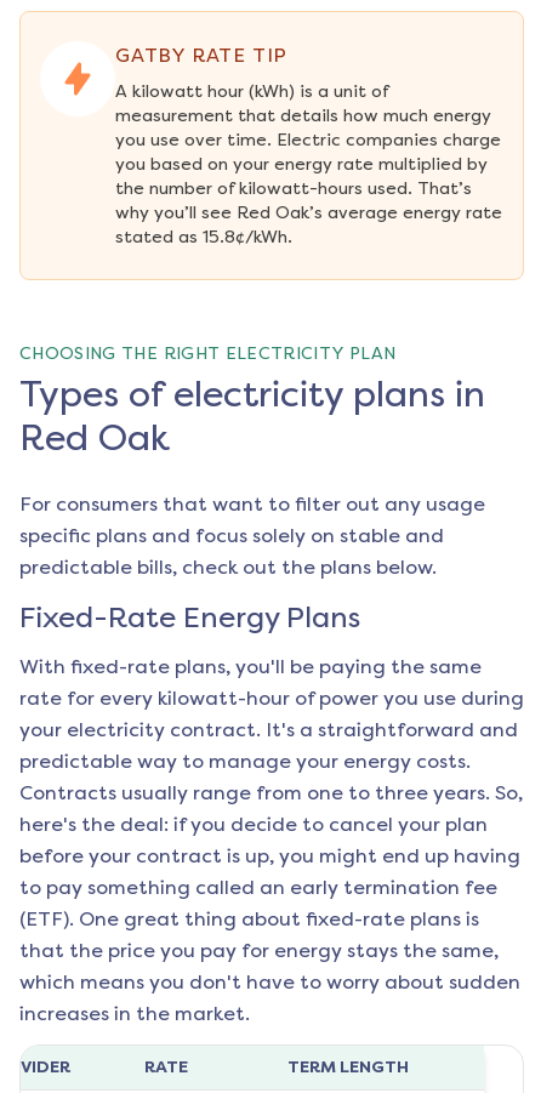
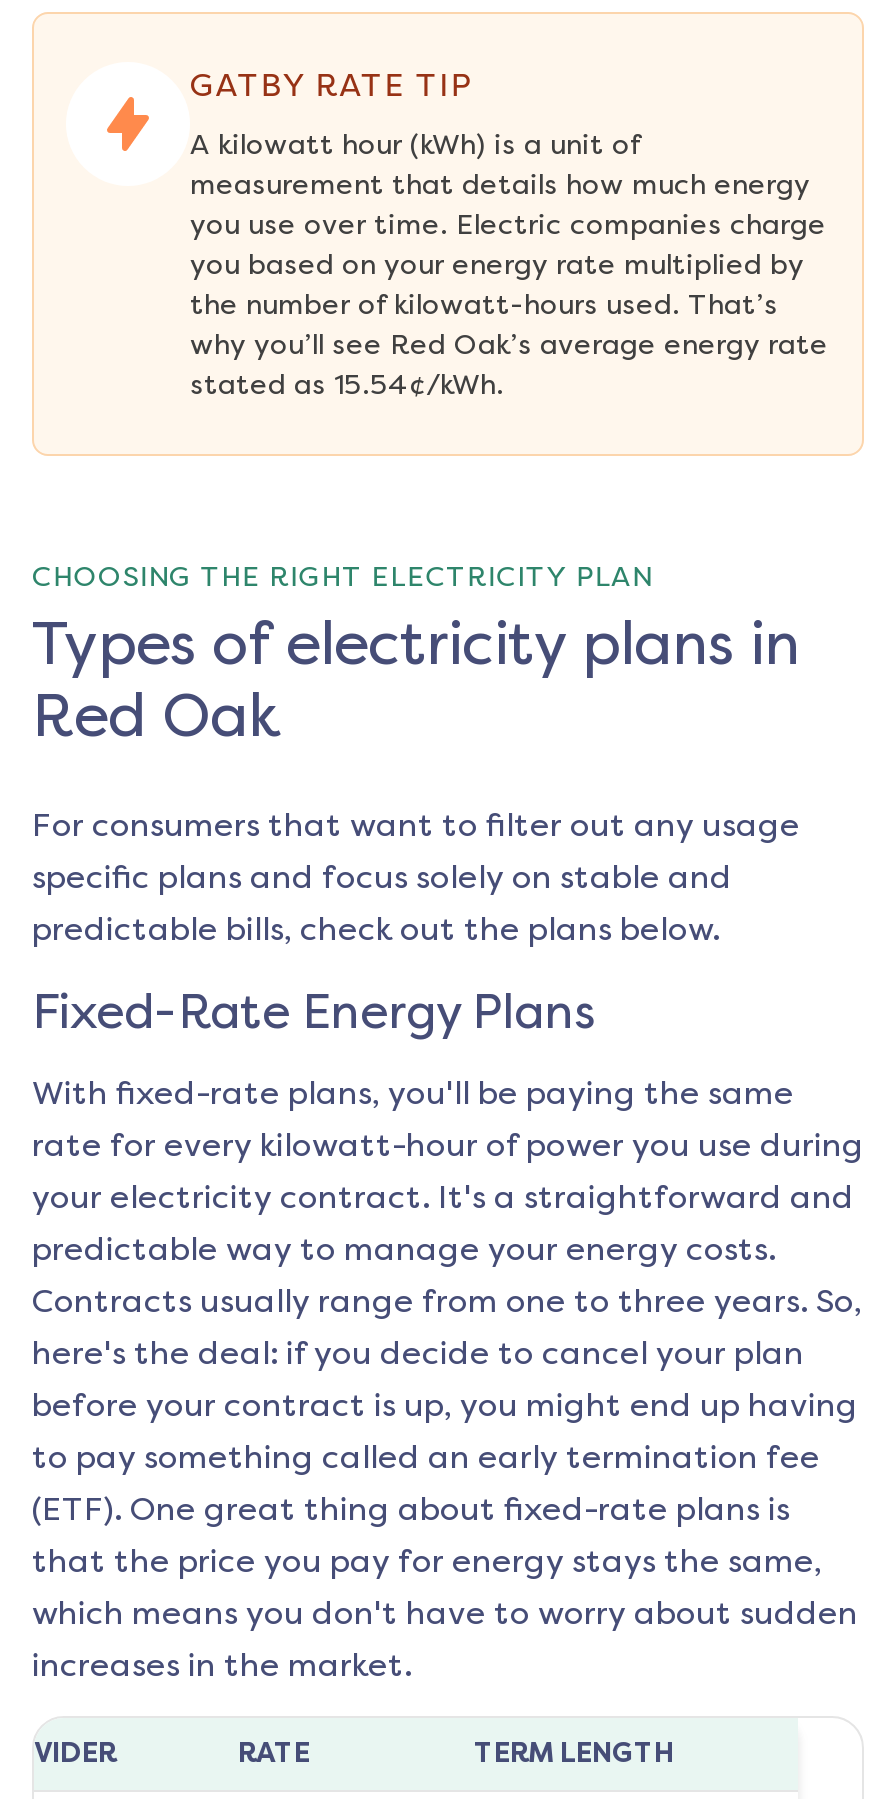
- stated as 15.8¢/kWh.
+ stated as 15.54¢/kWh.
